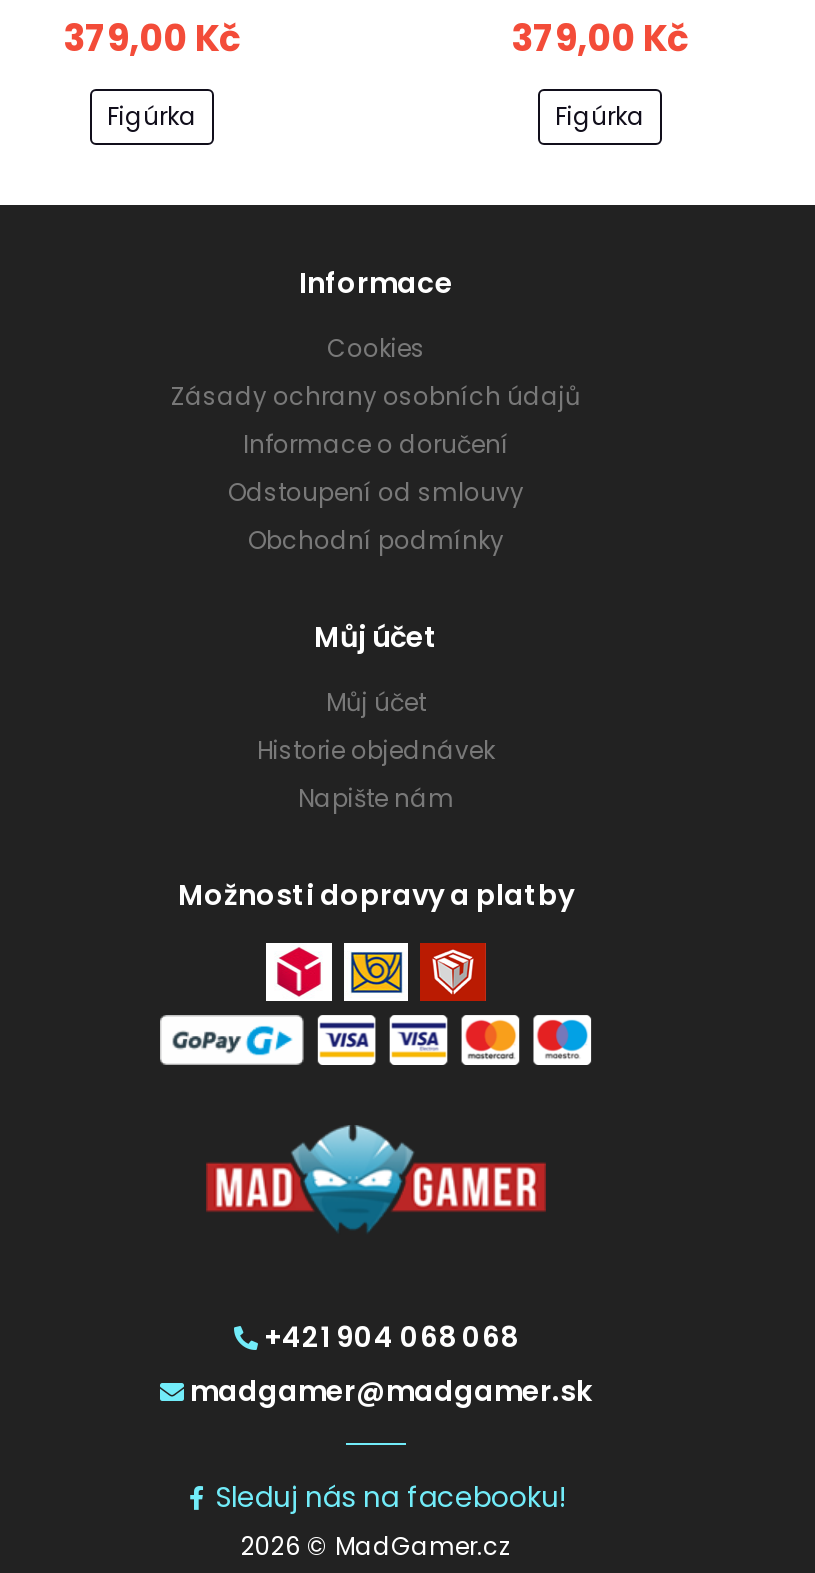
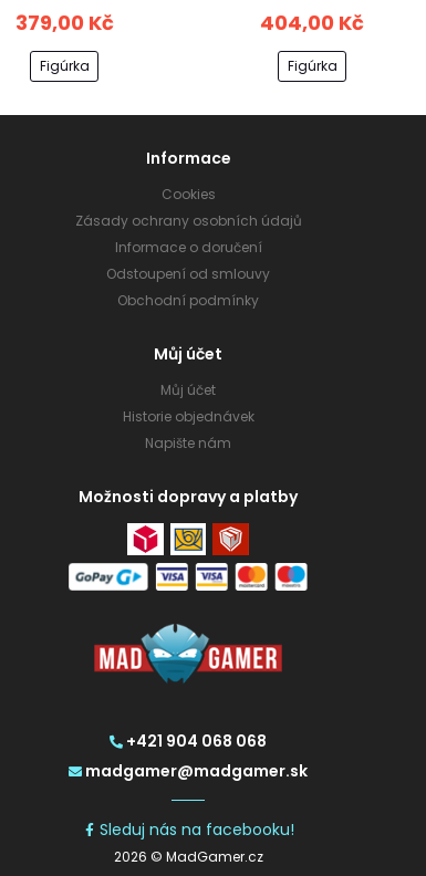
- 379,00 Kč
+ 404,00 Kč
